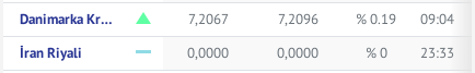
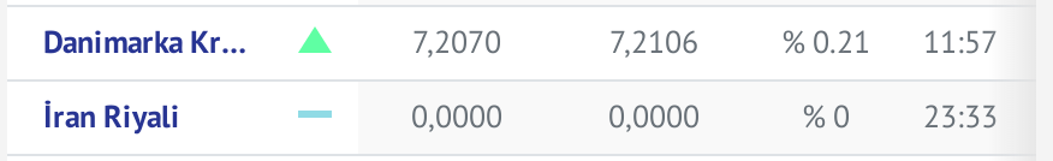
- 7,2067
+ 7,2070

- 7,2096
+ 7,2106

- % 0.19
+ % 0.21

- 09:04
+ 11:57
